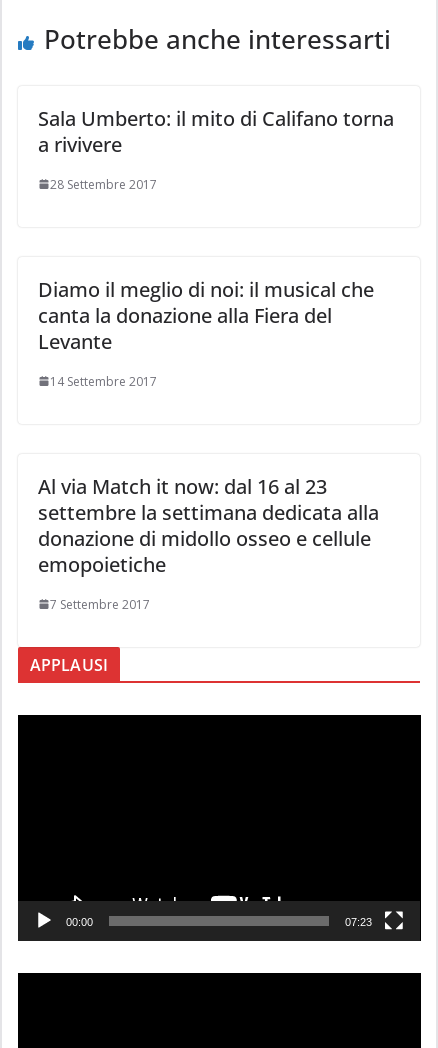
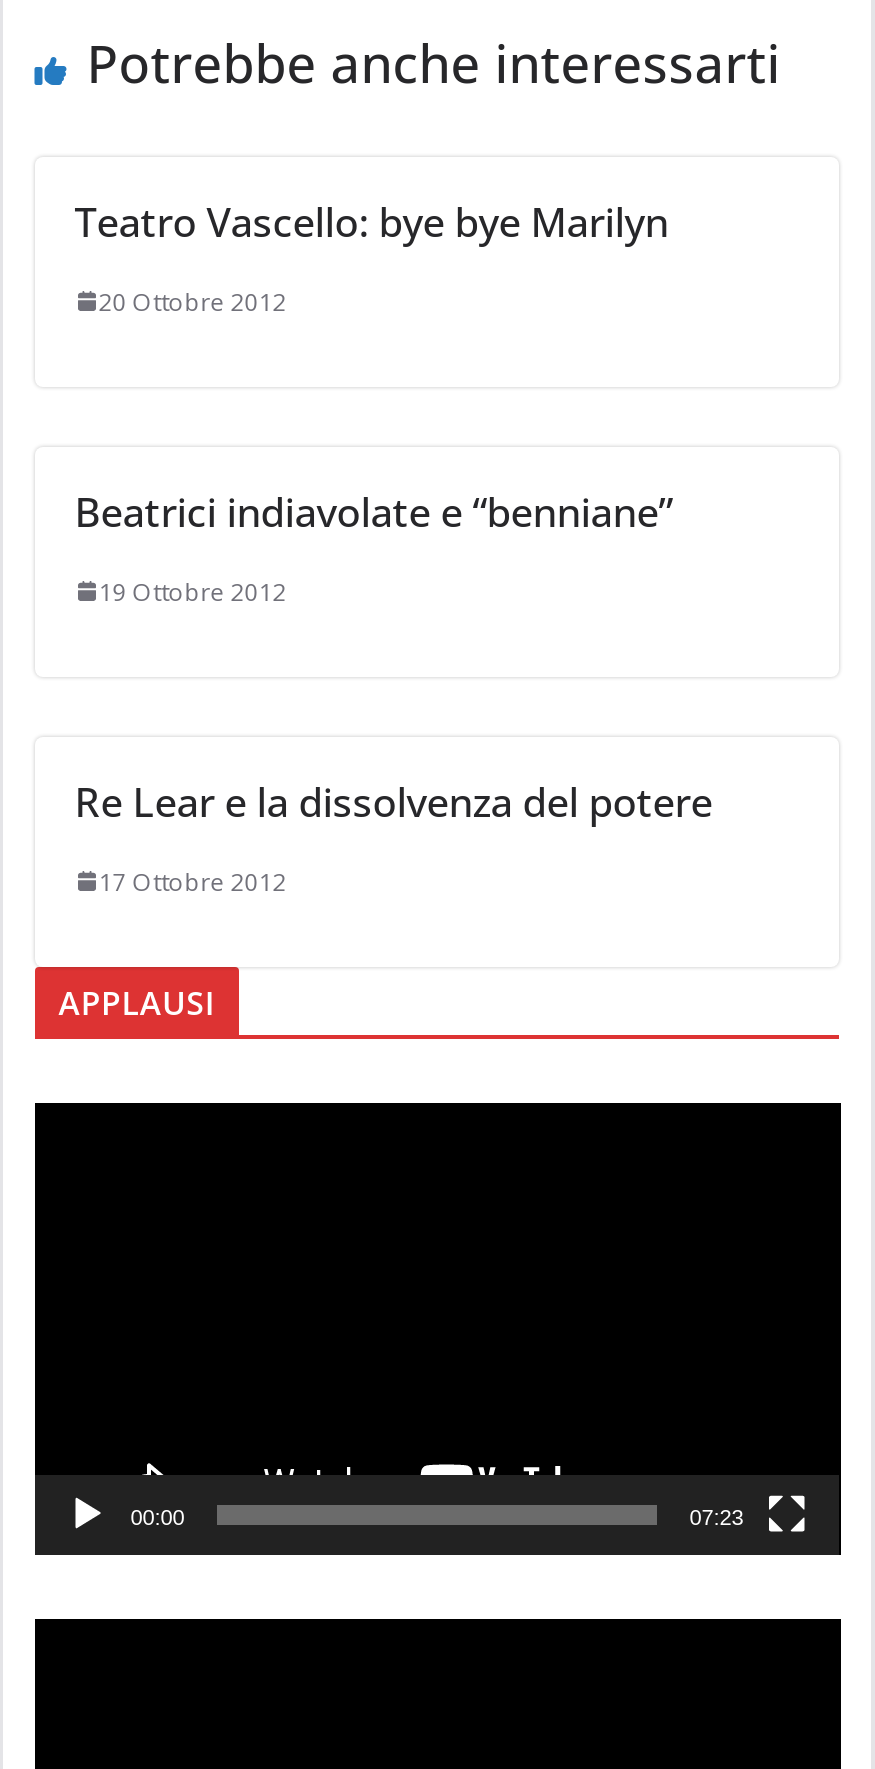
- Sala Umberto: il mito di Califano torna
- a rivivere
+ Teatro Vascello: bye bye Marilyn

- 28 Settembre 2017
+ 20 Ottobre 2012

- Diamo il meglio di noi: il musical che
- canta la donazione alla Fiera del
- Levante
+ Beatrici indiavolate e “benniane”

- 14 Settembre 2017
+ 19 Ottobre 2012

- Al via Match it now: dal 16 al 23
- settembre la settimana dedicata alla
- donazione di midollo osseo e cellule
- emopoietiche
+ Re Lear e la dissolvenza del potere

- 7 Settembre 2017
+ 17 Ottobre 2012
